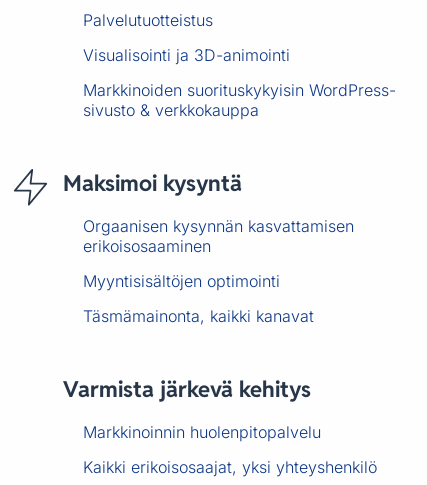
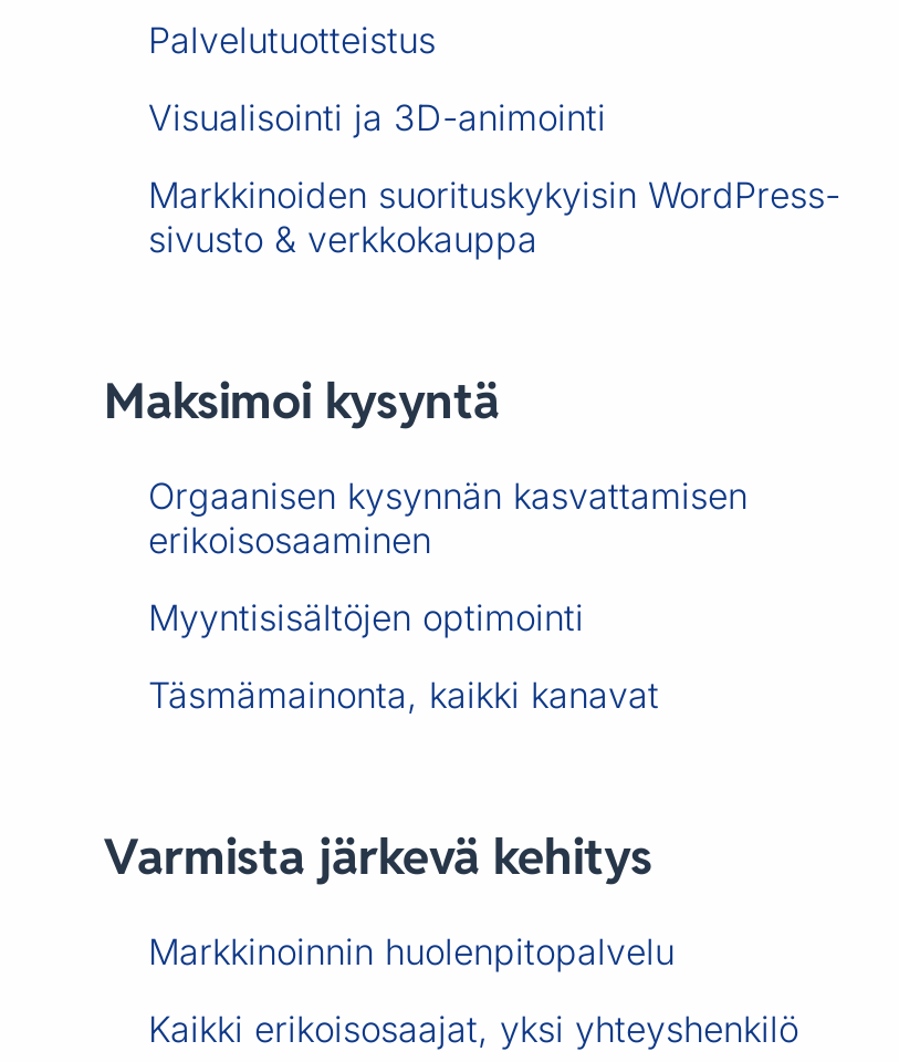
- [image]
